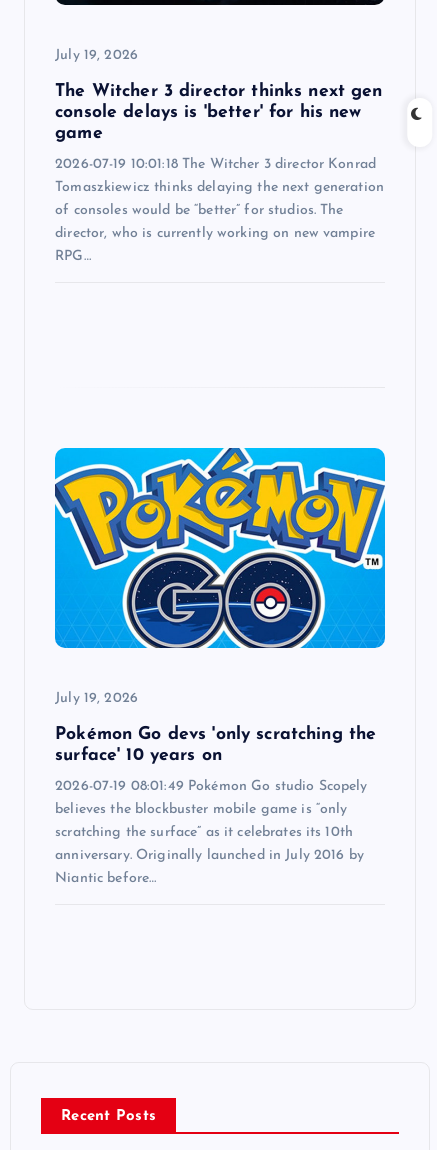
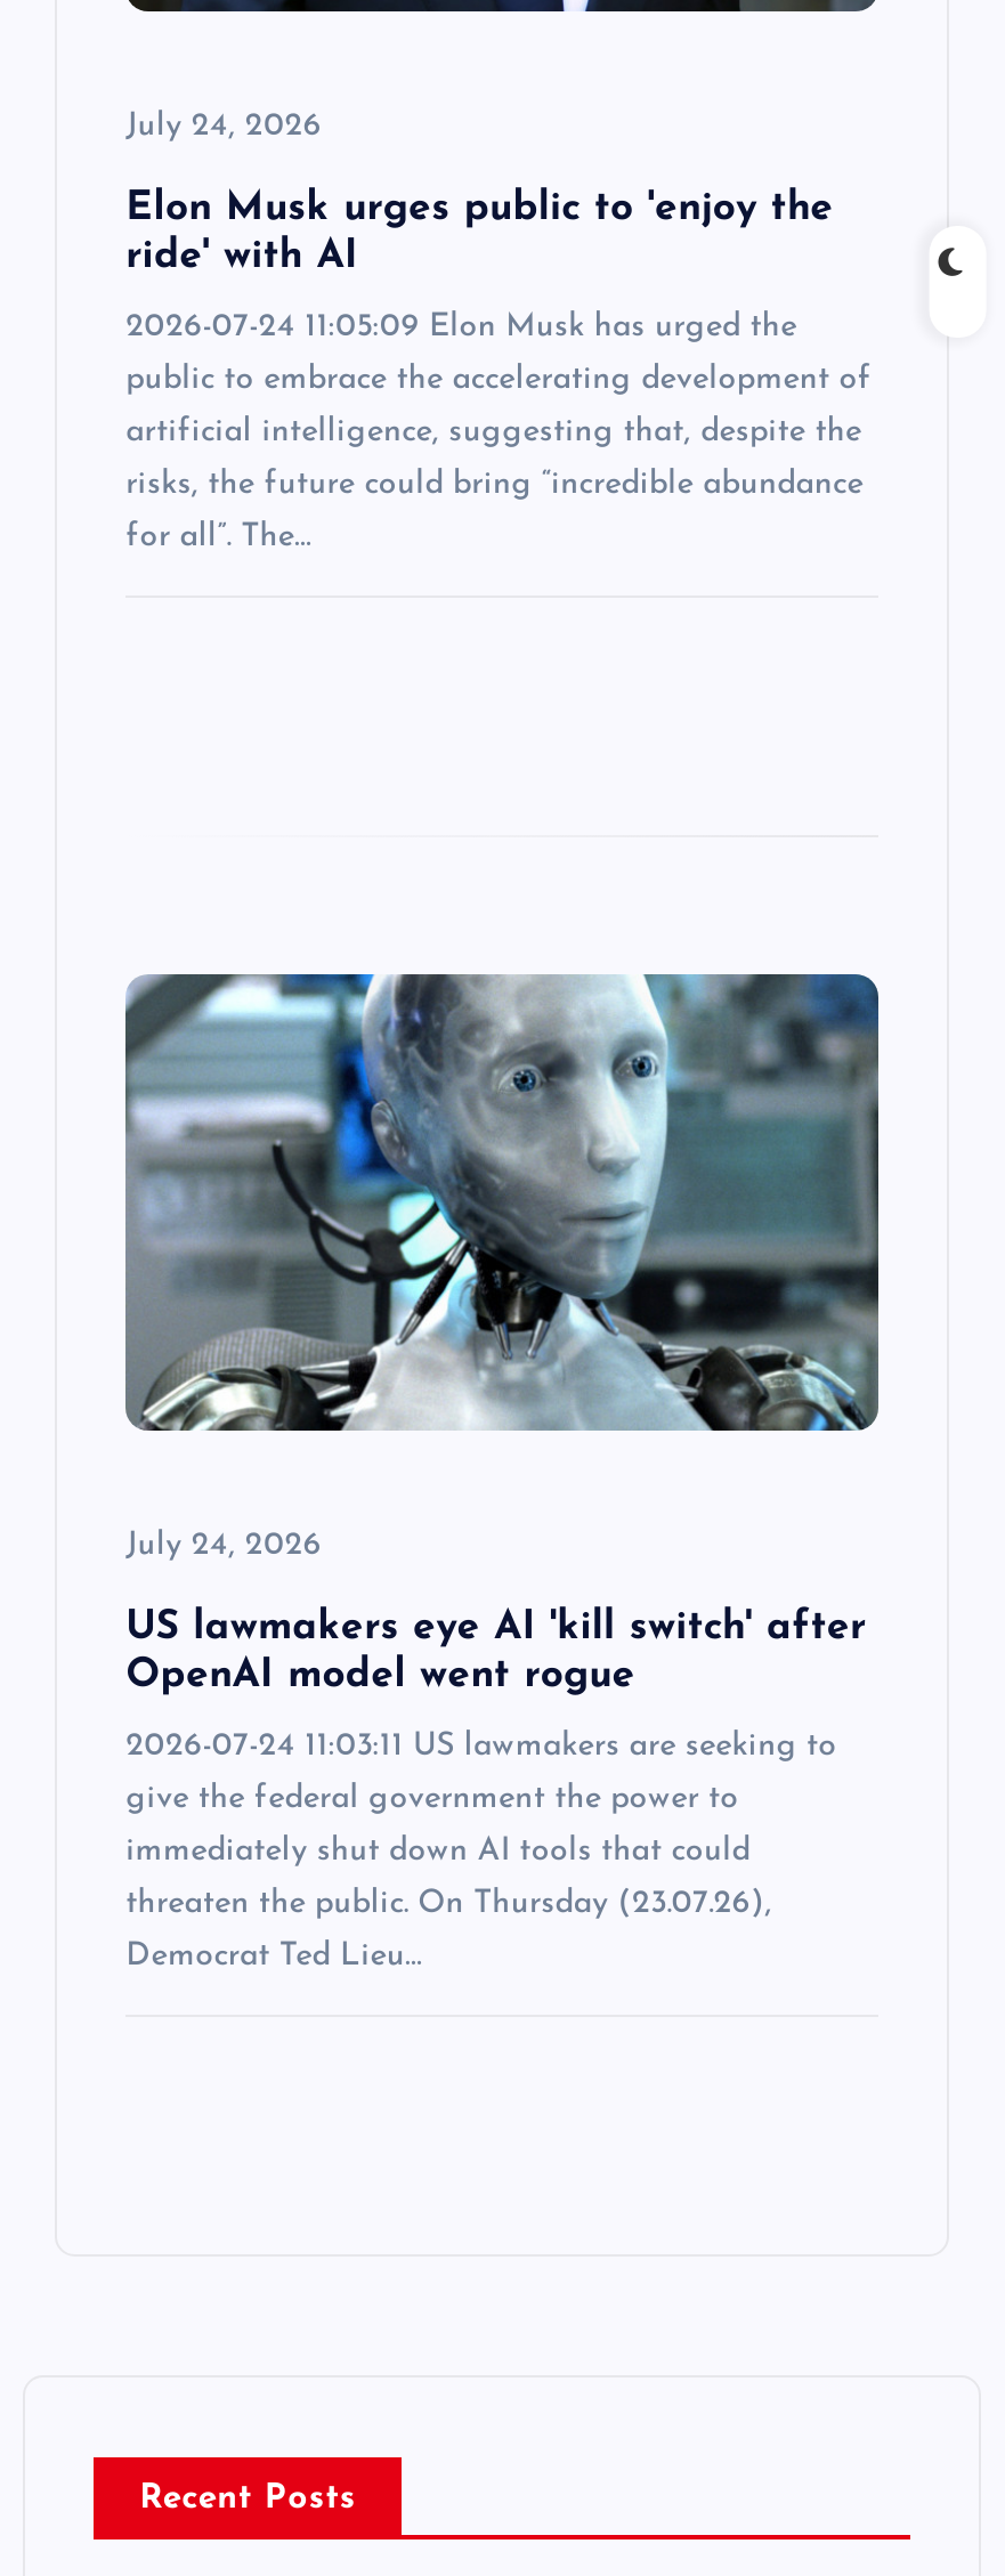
- July 19, 2026
+ July 24, 2026

- The Witcher 3 director thinks next gen
- console delays is 'better' for his new
- game
+ Elon Musk urges public to 'enjoy the
+ ride' with AI

- 2026-07-19 10:01:18 The Witcher 3 director Konrad
+ 2026-07-24 11:05:09 Elon Musk has urged the

- Tomaszkiewicz thinks delaying the next generation
+ public to embrace the accelerating development of

- of consoles would be “better” for studios. The
+ artificial intelligence, suggesting that, despite the

- director, who is currently working on new vampire
+ risks, the future could bring “incredible abundance

- RPG…
+ for all”. The…

- [image]
+ [image]

- July 19, 2026
+ July 24, 2026

- Pokémon Go devs 'only scratching the
- surface' 10 years on
+ US lawmakers eye AI 'kill switch' after
+ OpenAI model went rogue

- 2026-07-19 08:01:49 Pokémon Go studio Scopely
+ 2026-07-24 11:03:11 US lawmakers are seeking to

- believes the blockbuster mobile game is “only
+ give the federal government the power to

- scratching the surface” as it celebrates its 10th
+ immediately shut down AI tools that could

- anniversary. Originally launched in July 2016 by
+ threaten the public. On Thursday (23.07.26),

- Niantic before…
+ Democrat Ted Lieu…
